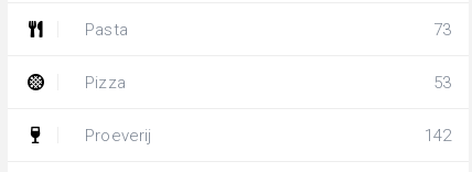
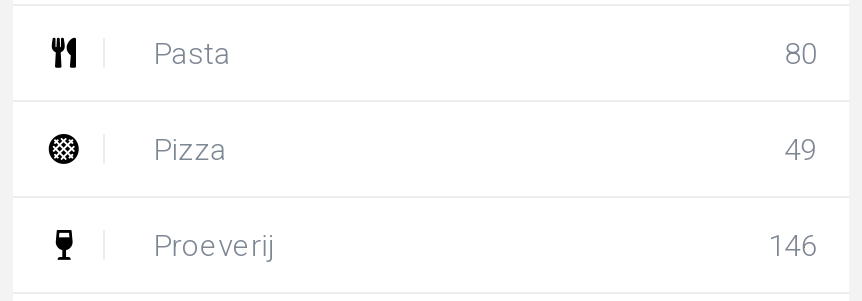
- 73
+ 80

- 53
+ 49

- 142
+ 146
